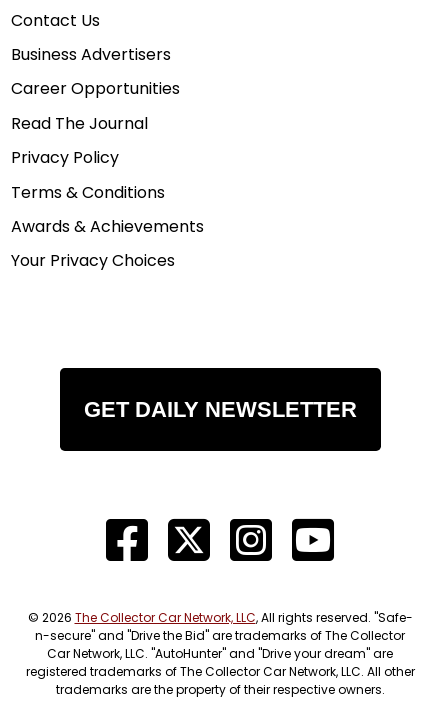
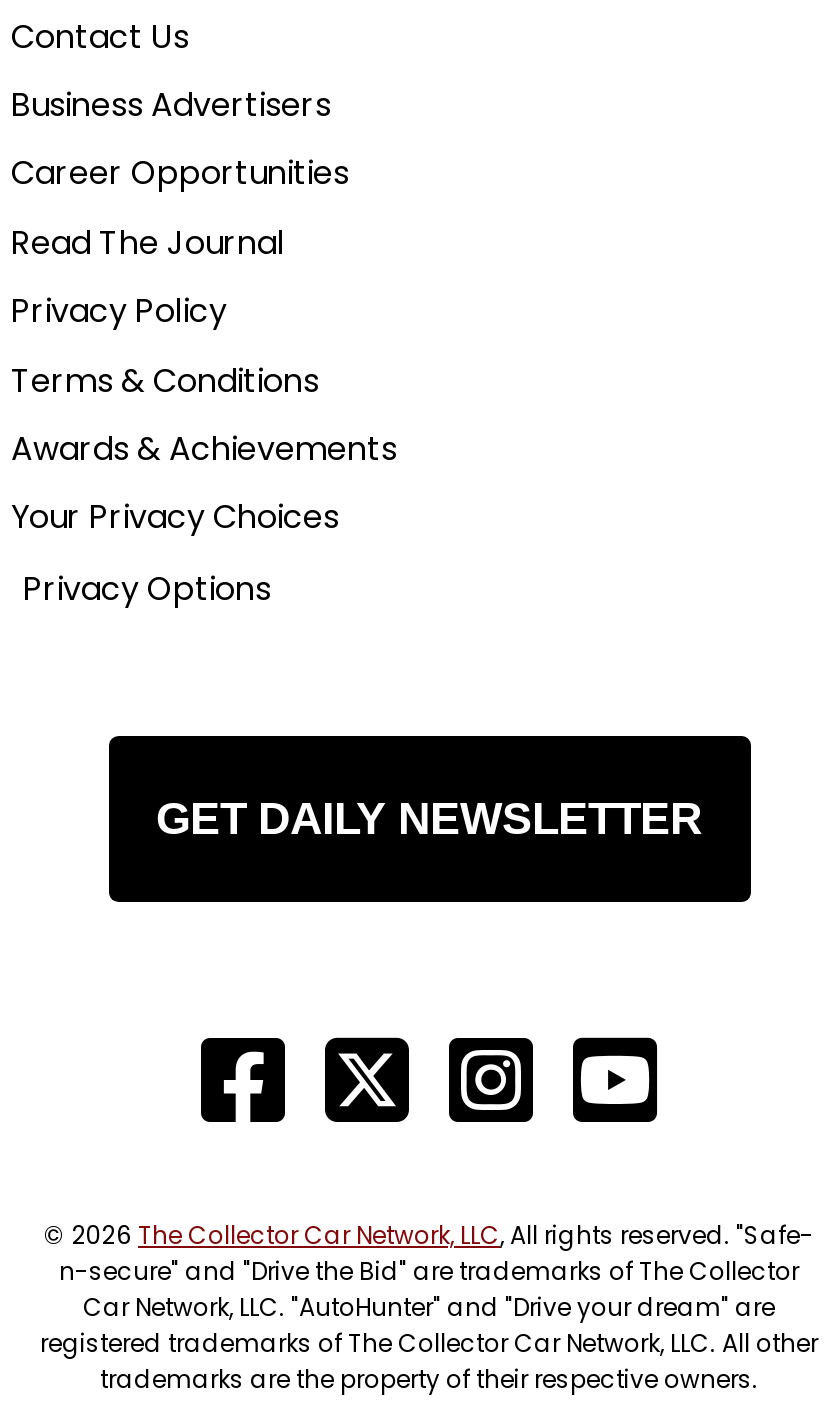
+ Privacy Options
